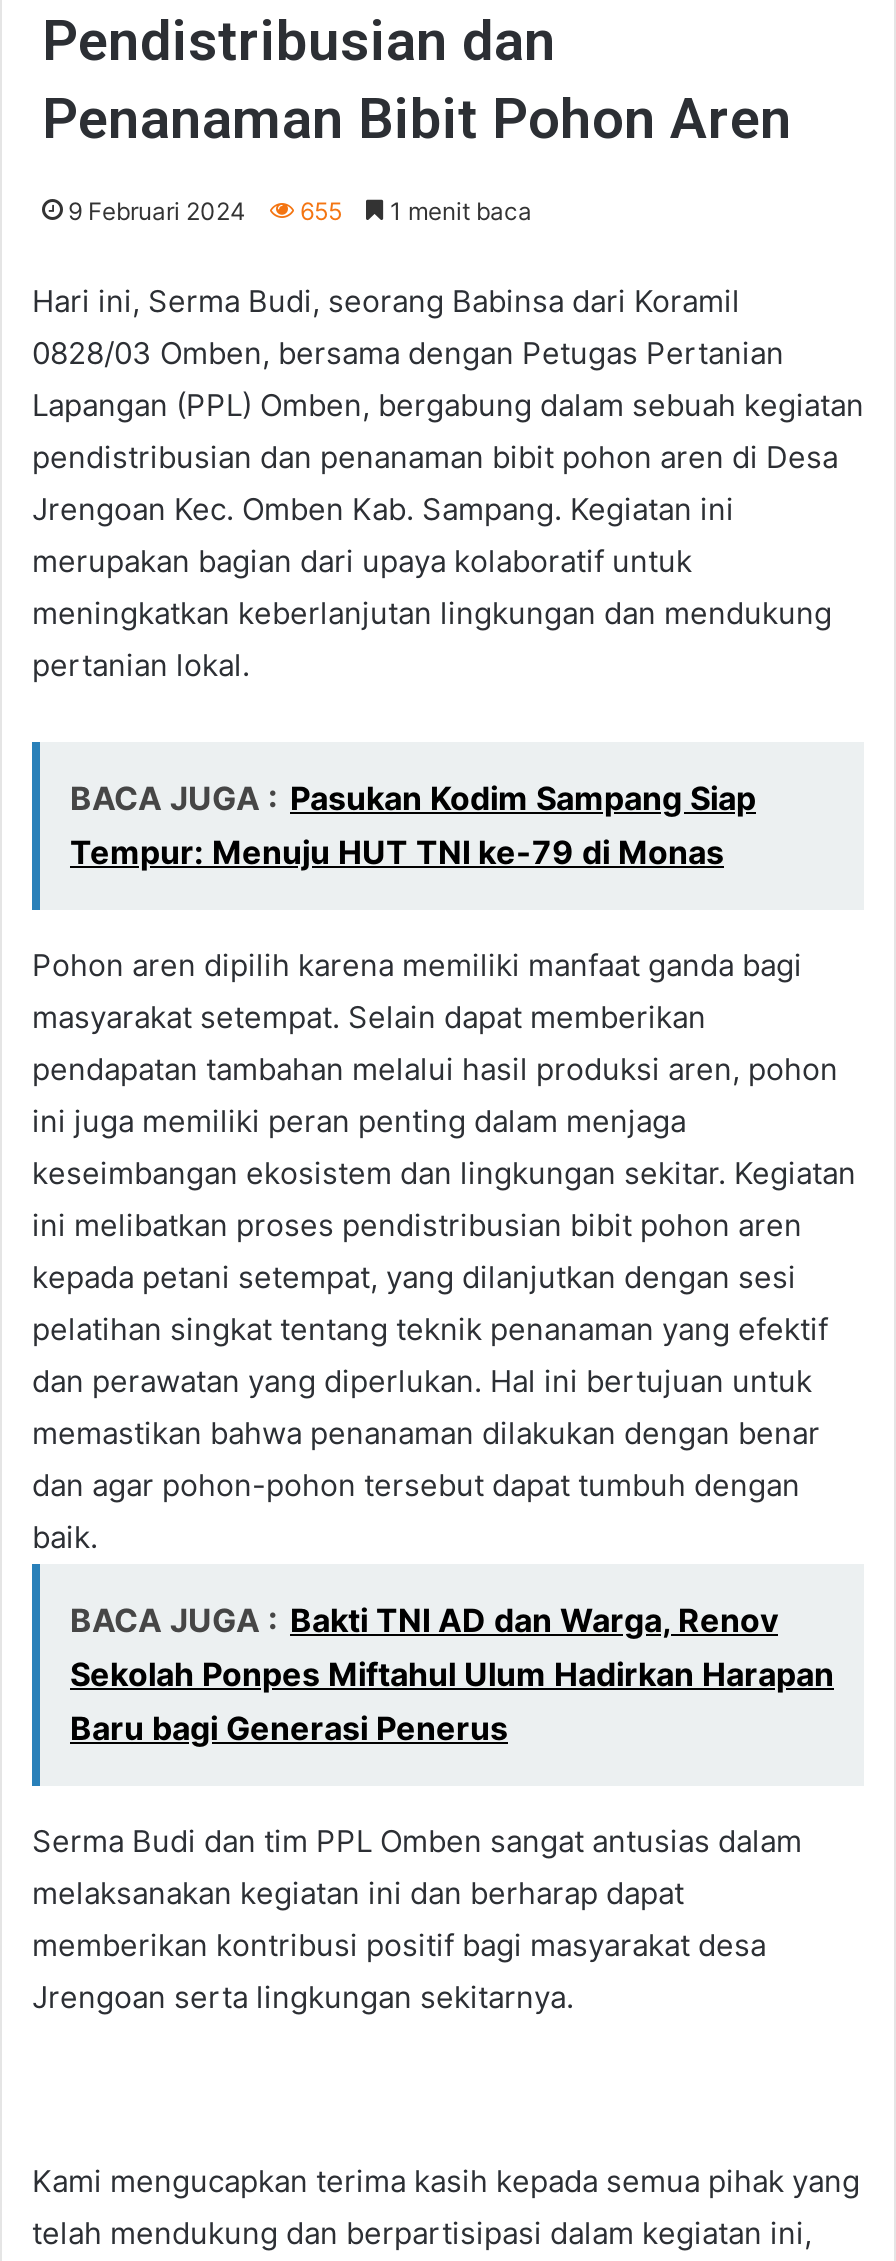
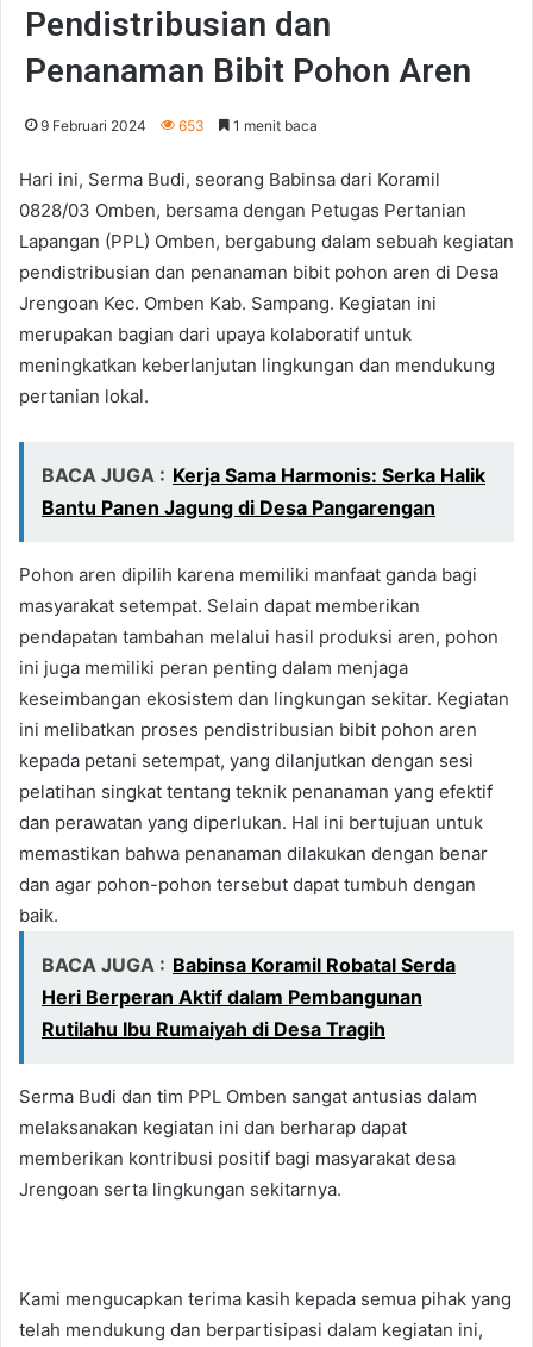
- 9 Februari 2024 655 1 menit baca
+ 9 Februari 2024 653 1 menit baca

- BACA JUGA : Pasukan Kodim Sampang Siap
- Tempur: Menuju HUT TNI ke-79 di Monas
+ BACA JUGA : Kerja Sama Harmonis: Serka Halik
+ Bantu Panen Jagung di Desa Pangarengan

- BACA JUGA : Bakti TNI AD dan Warga, Renov
- Sekolah Ponpes Miftahul Ulum Hadirkan Harapan
- Baru bagi Generasi Penerus
+ BACA JUGA : Babinsa Koramil Robatal Serda
+ Heri Berperan Aktif dalam Pembangunan
+ Rutilahu Ibu Rumaiyah di Desa Tragih
